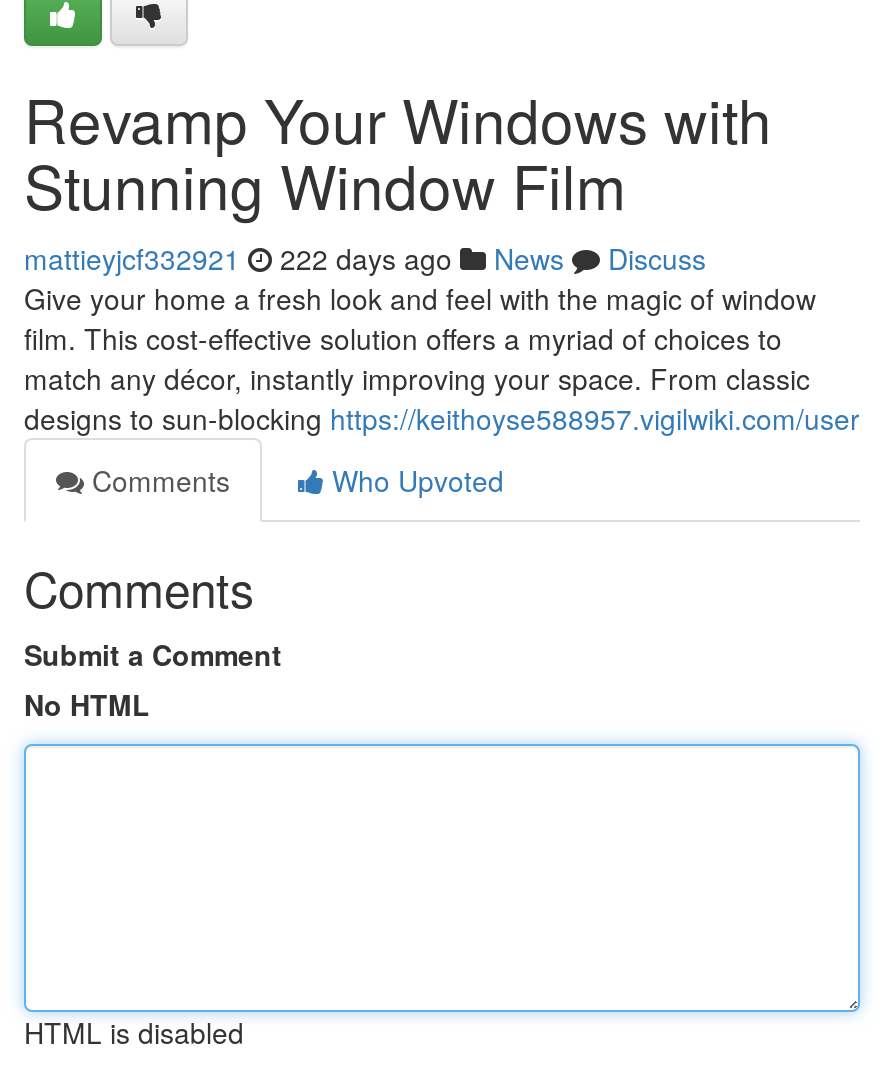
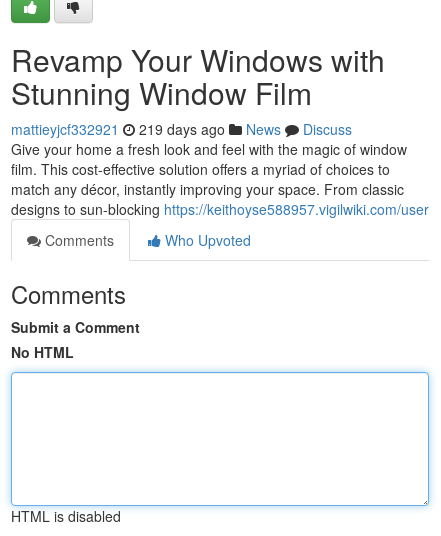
- mattieyjcf332921 222 days ago News Discuss
+ mattieyjcf332921 219 days ago News Discuss
